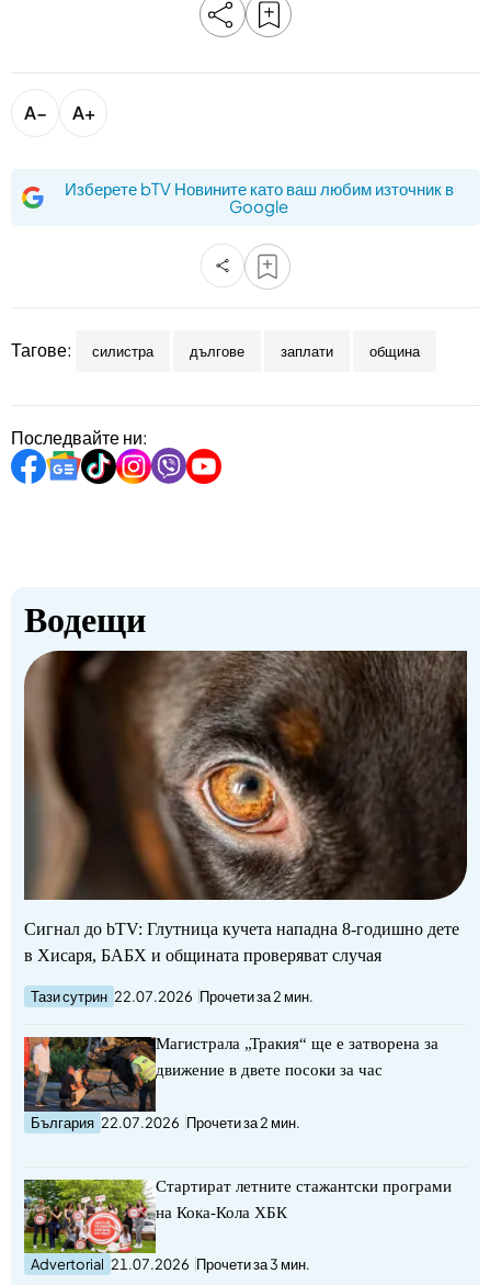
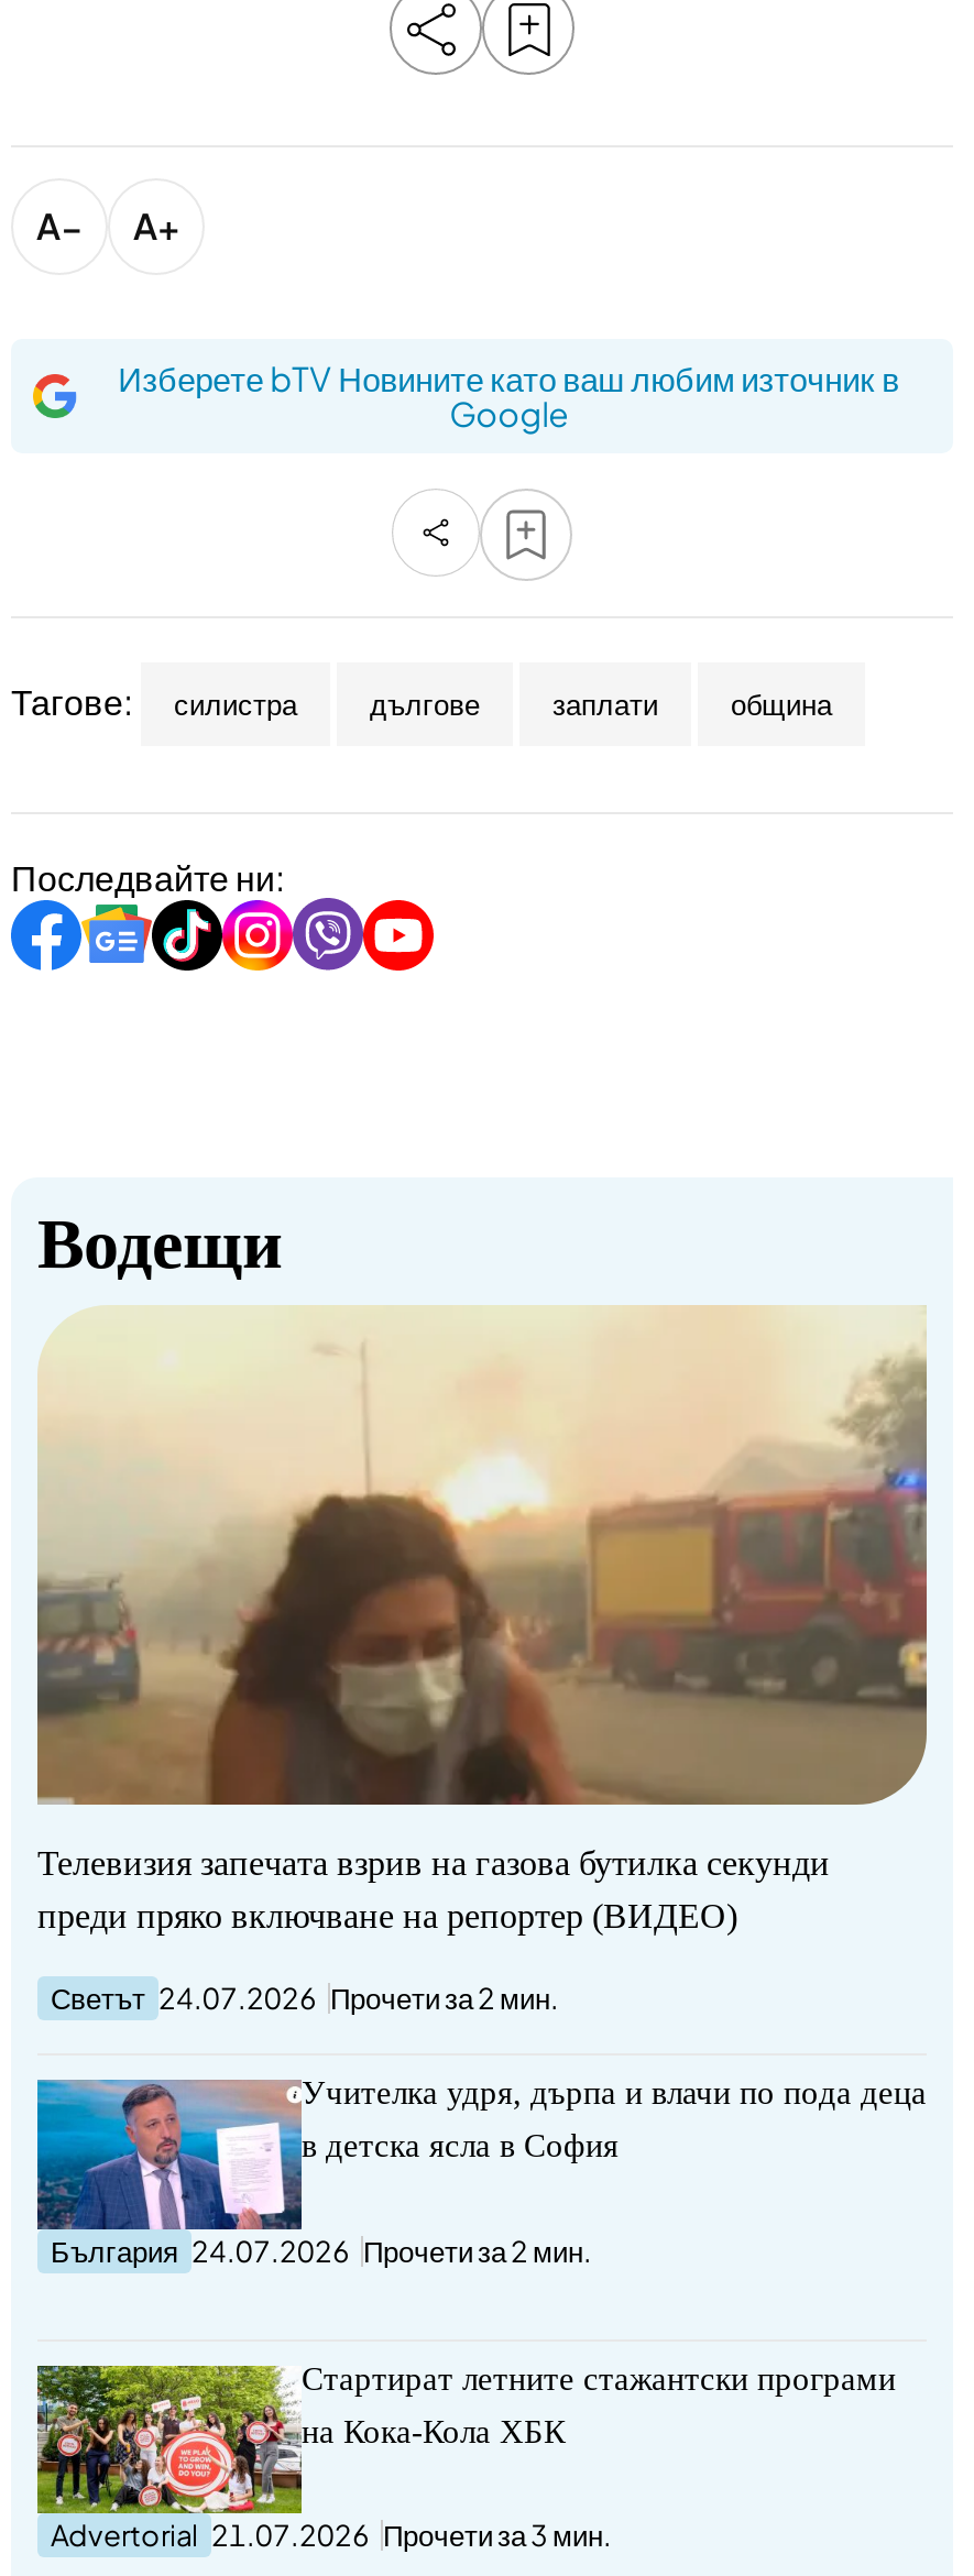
- [image]
- Сигнал до bTV: Глутница кучета нападна 8-годишно дете
- в Хисаря, БАБХ и общината проверяват случая
+ [image]
+ Телевизия запечата взрив на газова бутилка секунди
+ преди пряко включване на репортер (ВИДЕО)

- Тази сутрин 22.07.2026 Прочети за 2 мин.
+ Светът 24.07.2026 Прочети за 2 мин.

- [image]
- Магистрала „Тракия“ ще е затворена за
+ [image]
+ Учителка удря, дърпа и влачи по пода деца

- движение в двете посоки за час
+ в детска ясла в София

- България 22.07.2026 Прочети за 2 мин.
+ България 24.07.2026 Прочети за 2 мин.
